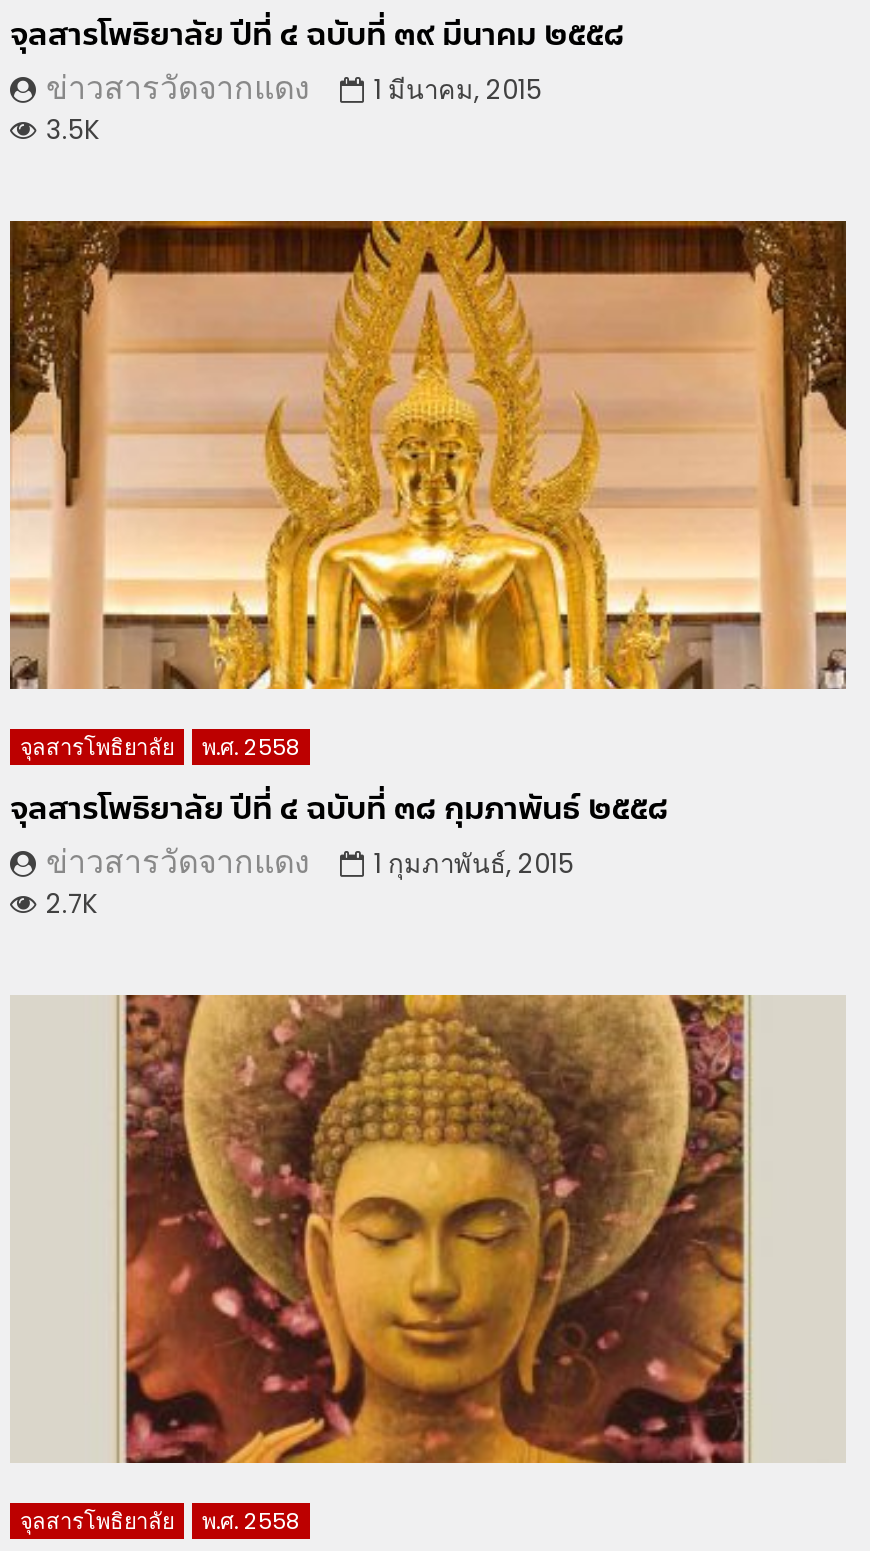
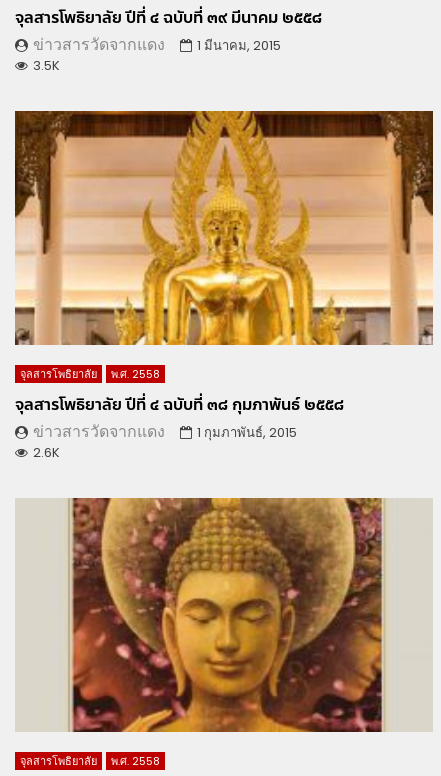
- 2.7K
+ 2.6K
